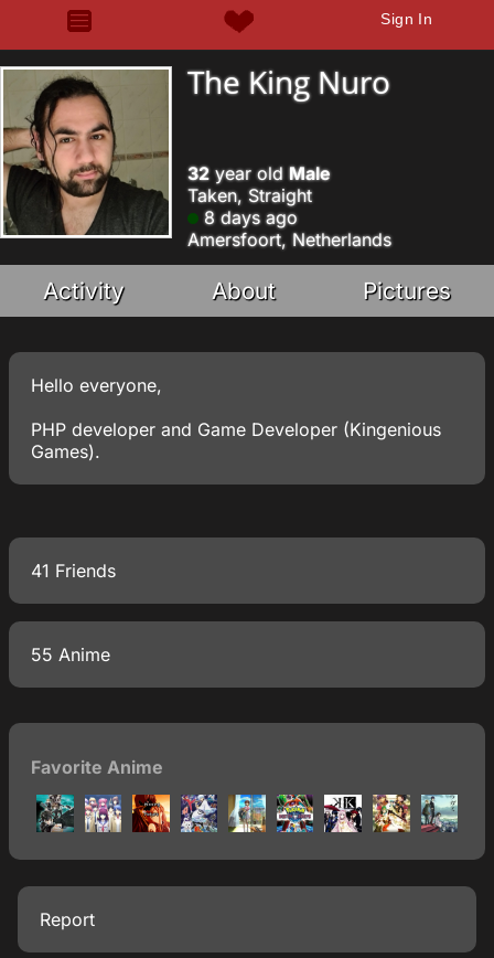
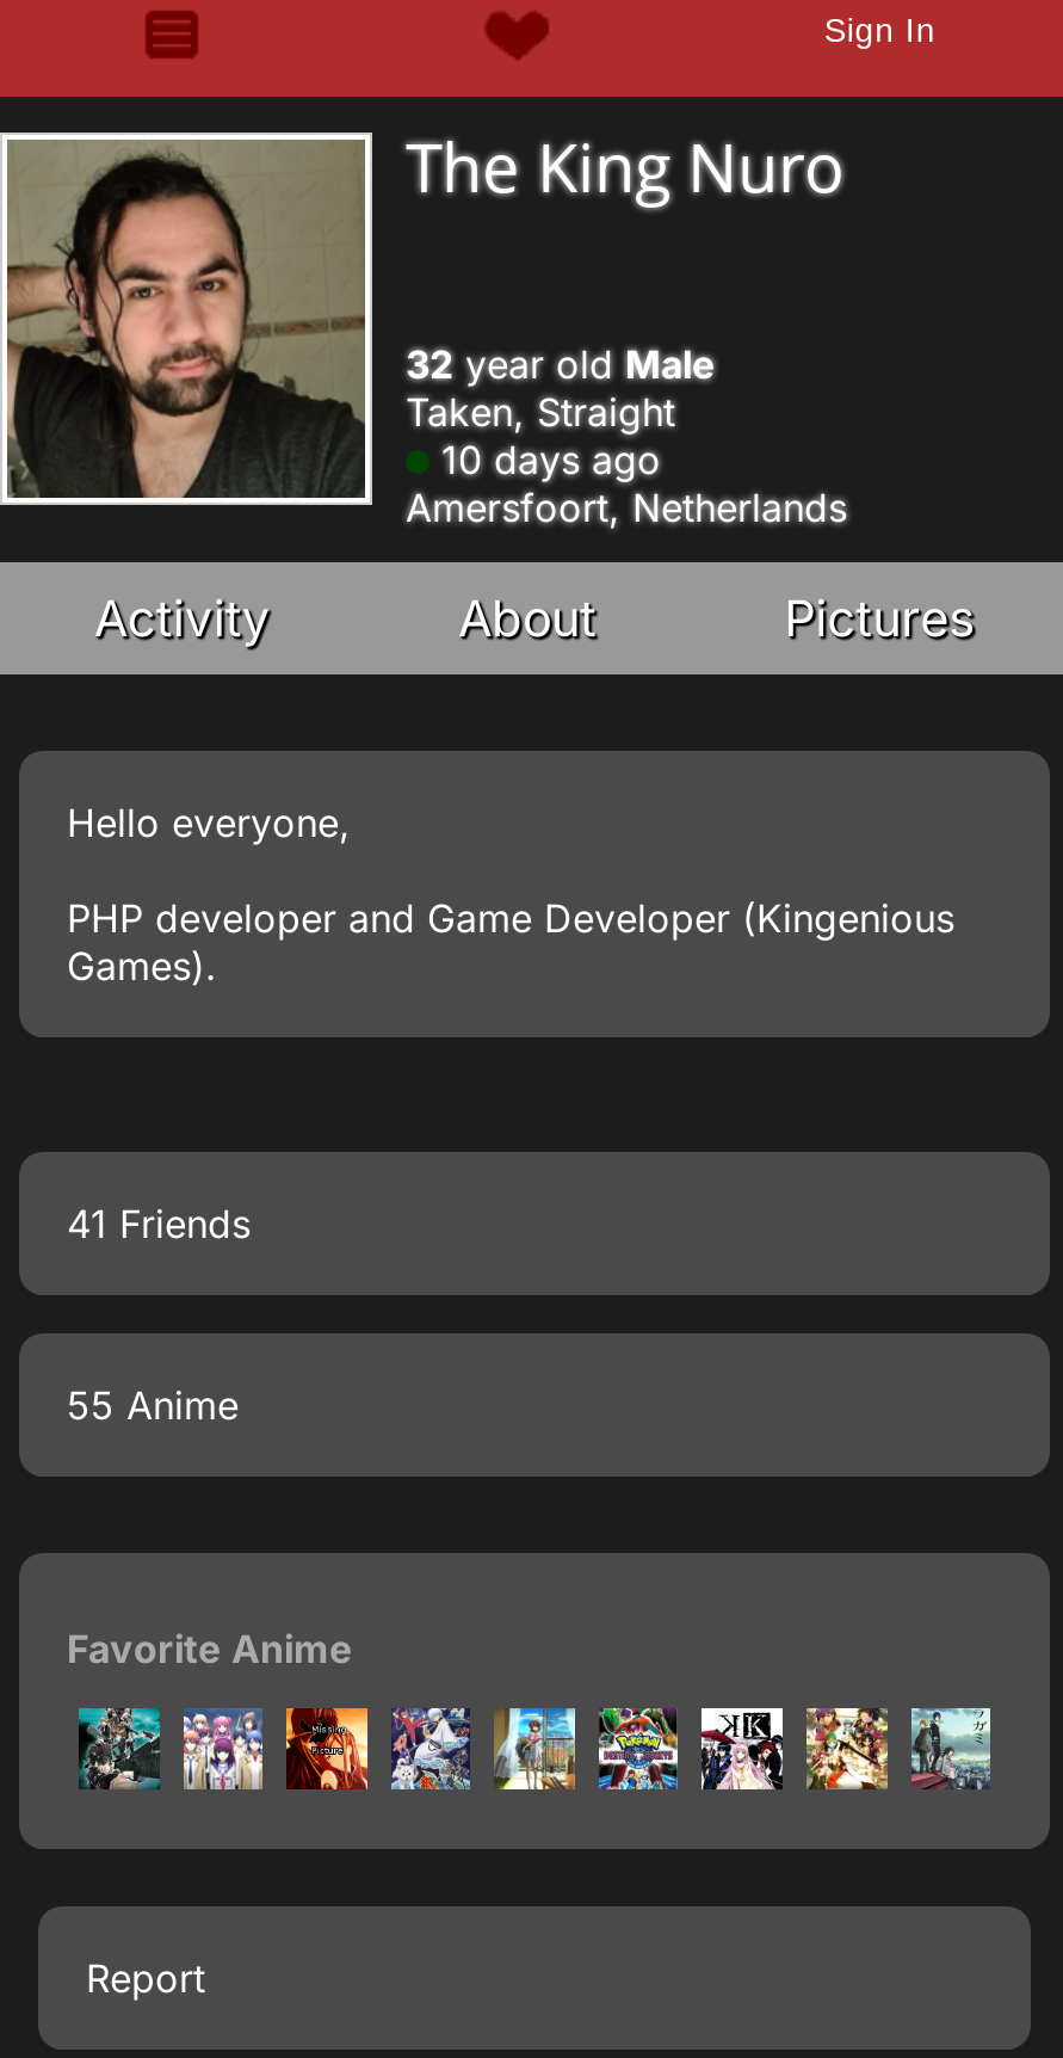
- 8 days ago
+ 10 days ago
